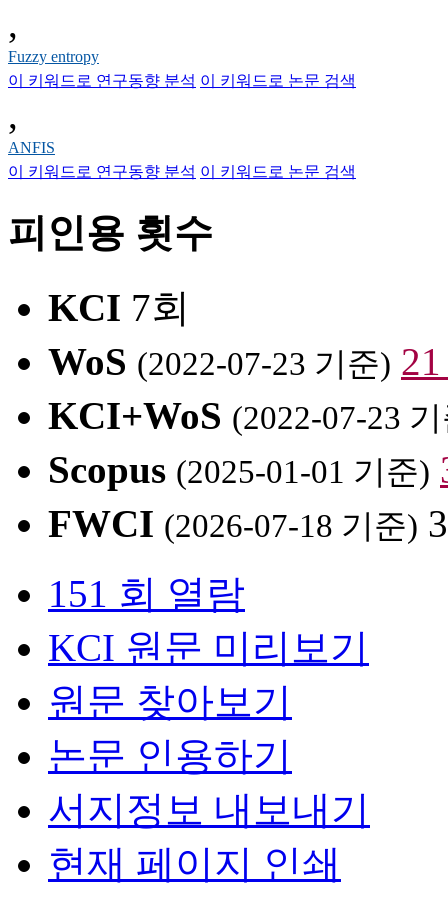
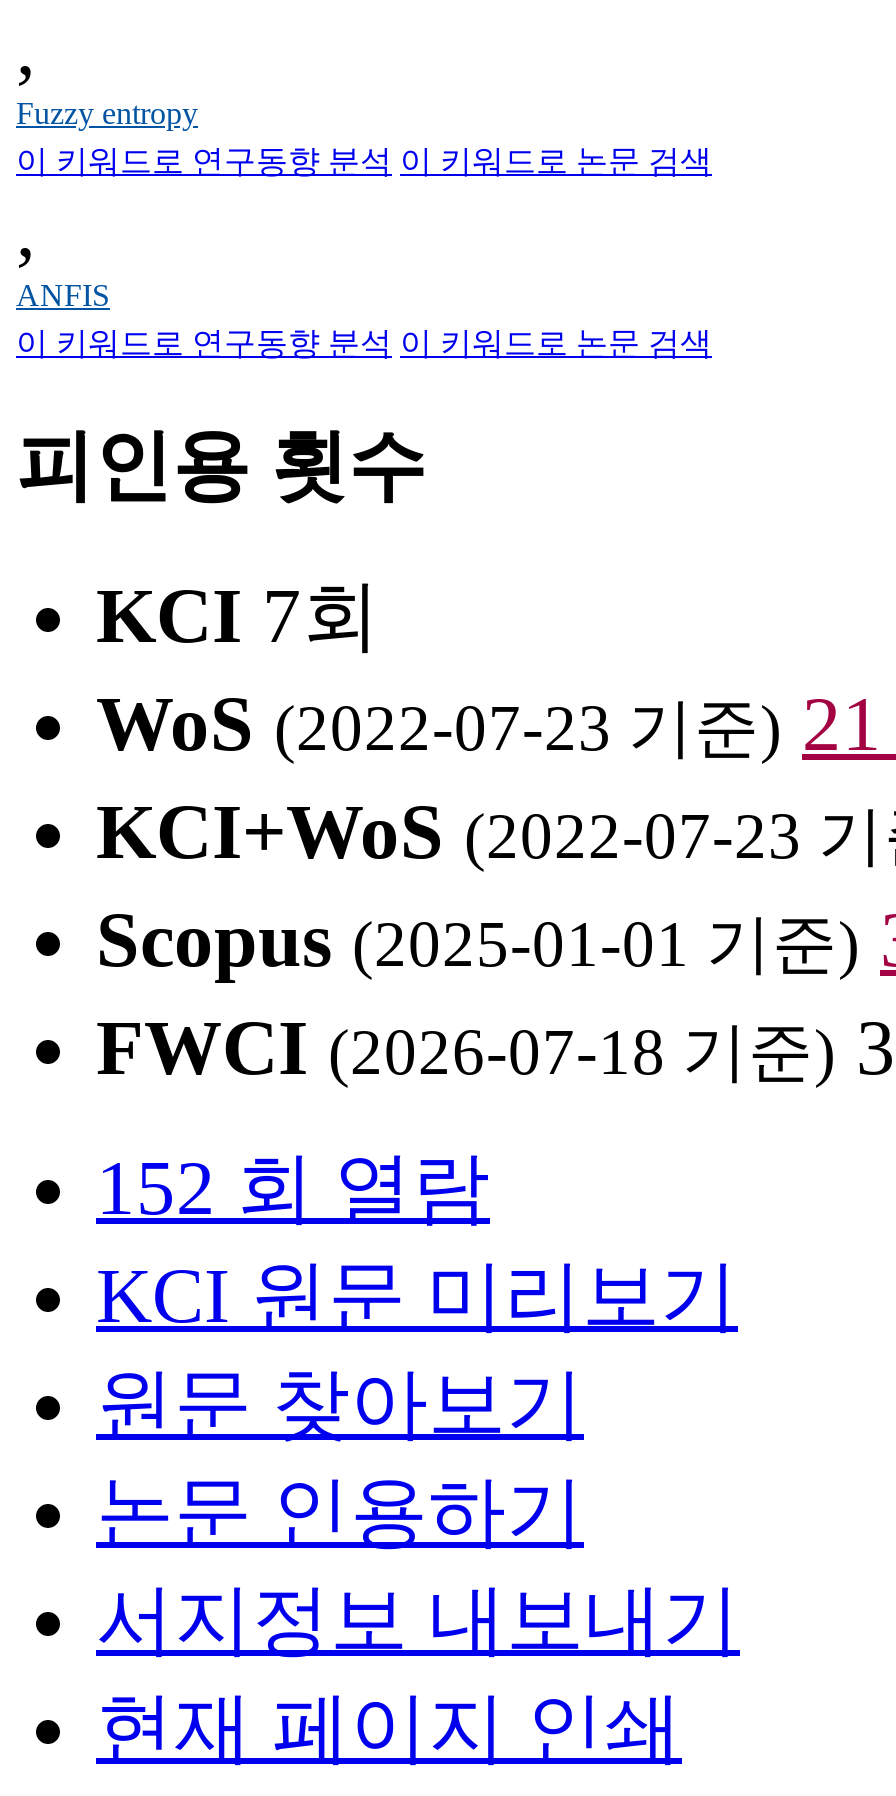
- 151 회 열람
+ 152 회 열람
